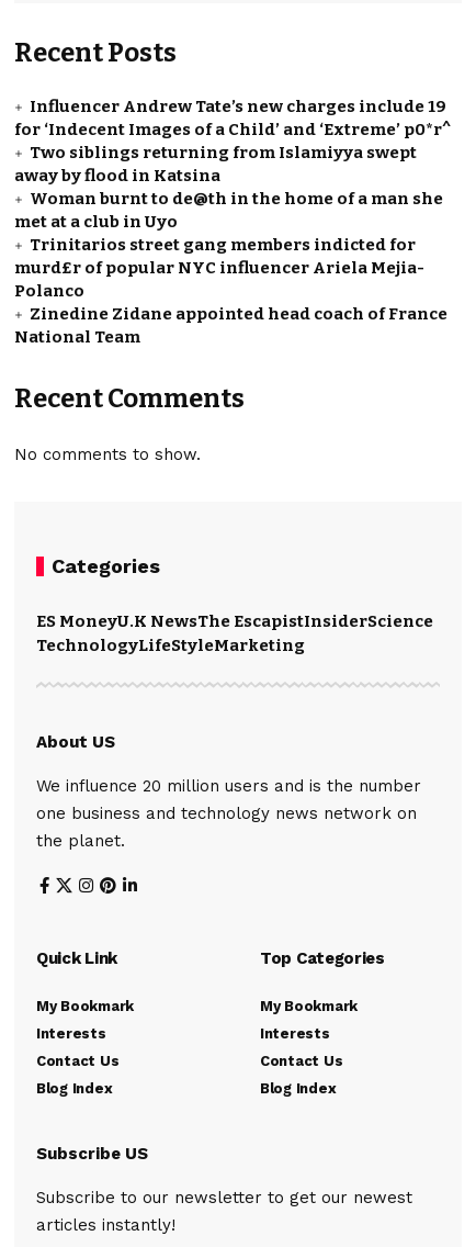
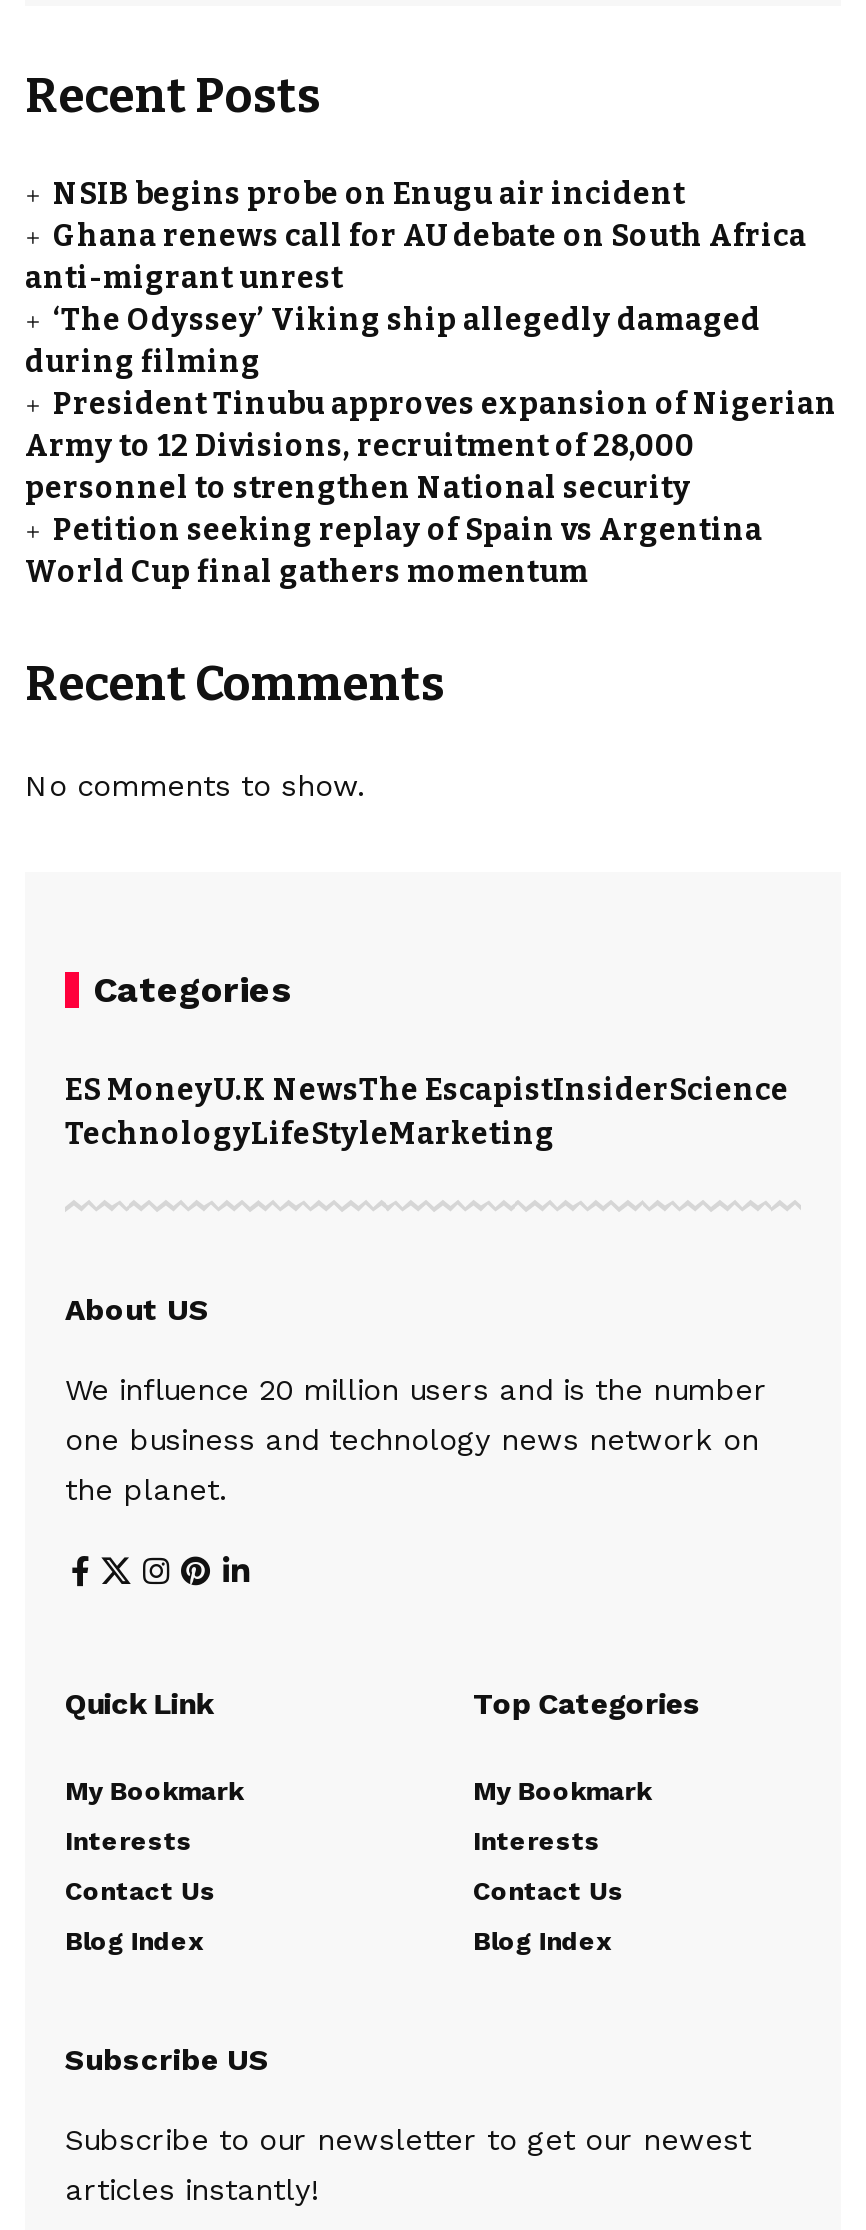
- Influencer Andrew Tate’s new charges include 19
- for ‘Indecent Images of a Child’ and ‘Extreme’ p0*r^
- Two siblings returning from Islamiyya swept
- away by flood in Katsina
- Woman burnt to de@th in the home of a man she
- met at a club in Uyo
- Trinitarios street gang members indicted for
- murd£r of popular NYC influencer Ariela Mejia-
- Polanco
- Zinedine Zidane appointed head coach of France
- National Team
+ NSIB begins probe on Enugu air incident
+ Ghana renews call for AU debate on South Africa
+ anti-migrant unrest
+ ‘The Odyssey’ Viking ship allegedly damaged
+ during filming
+ President Tinubu approves expansion of Nigerian
+ Army to 12 Divisions, recruitment of 28,000
+ personnel to strengthen National security
+ Petition seeking replay of Spain vs Argentina
+ World Cup final gathers momentum
